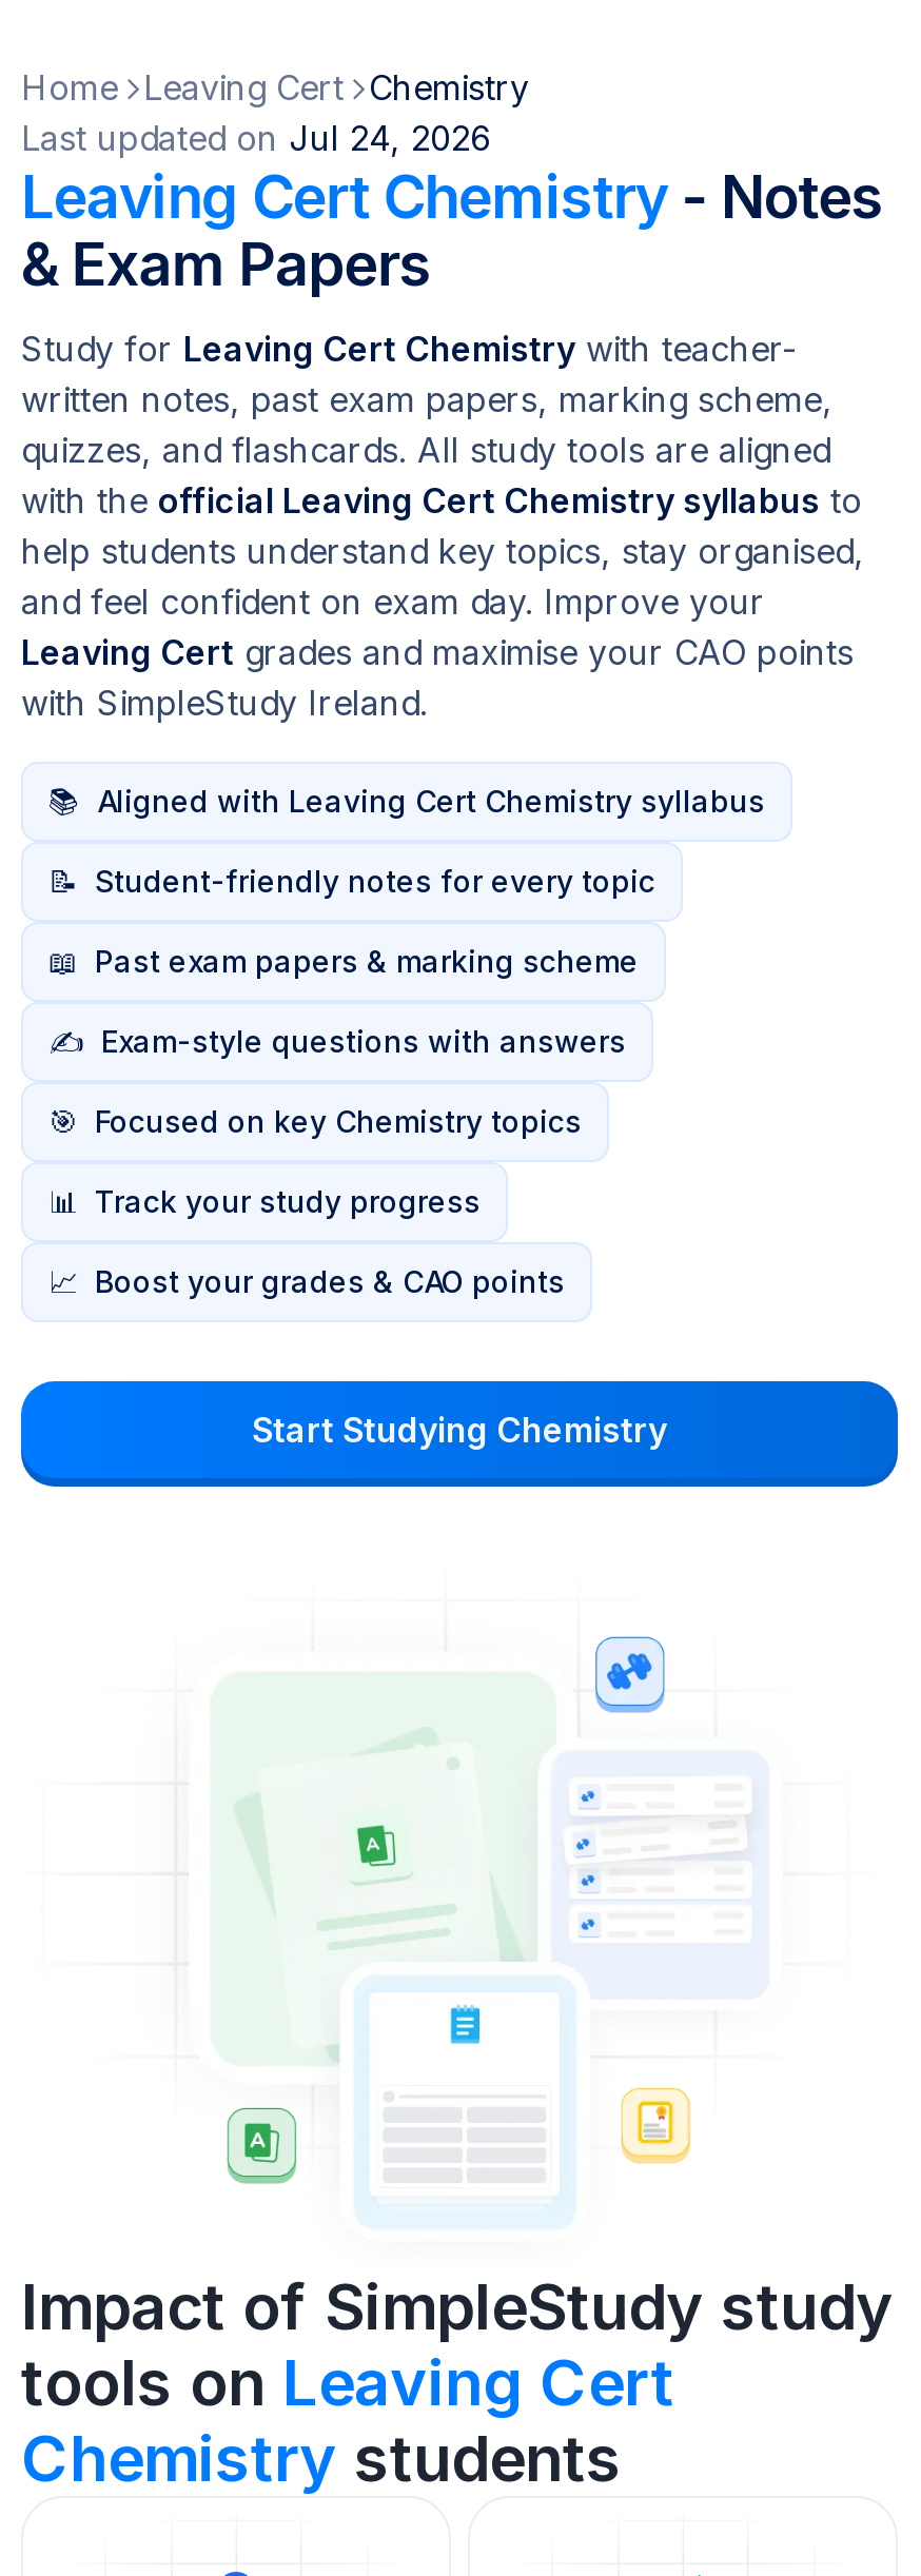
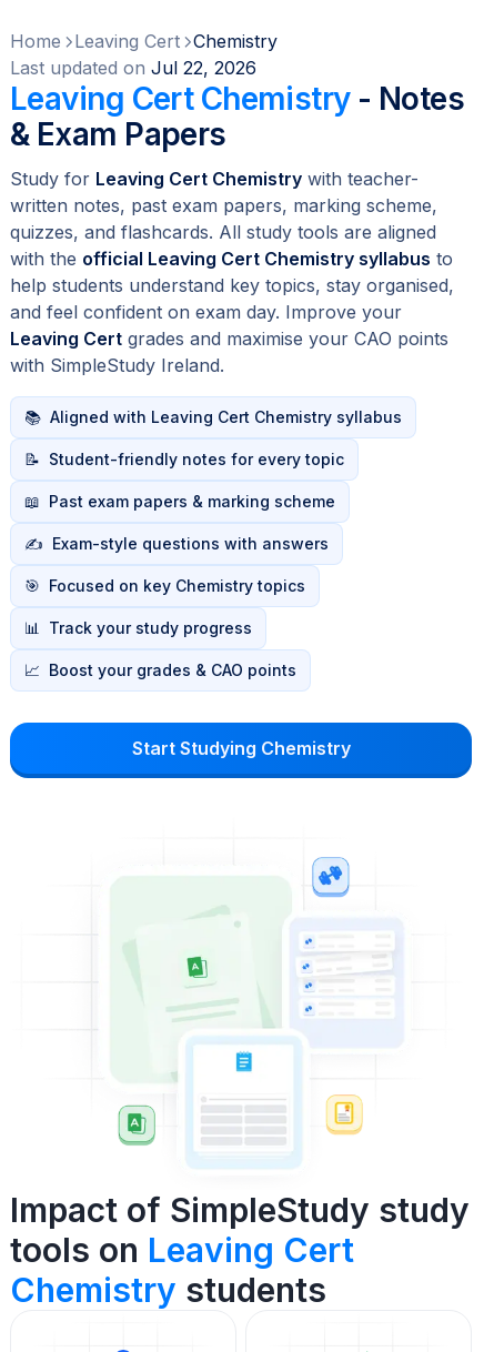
- Last updated on Jul 24, 2026
+ Last updated on Jul 22, 2026
